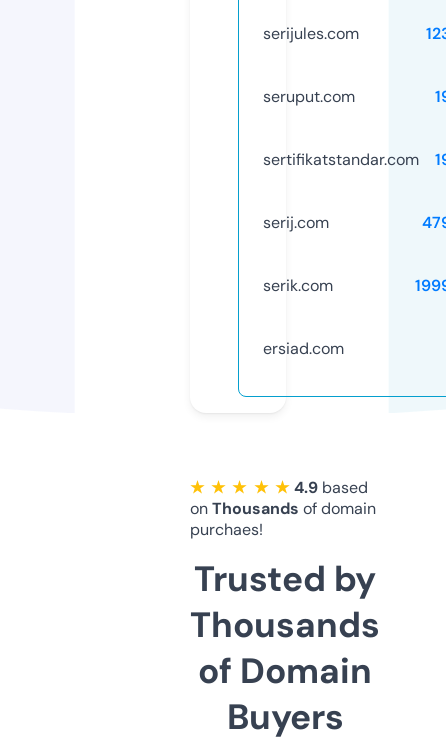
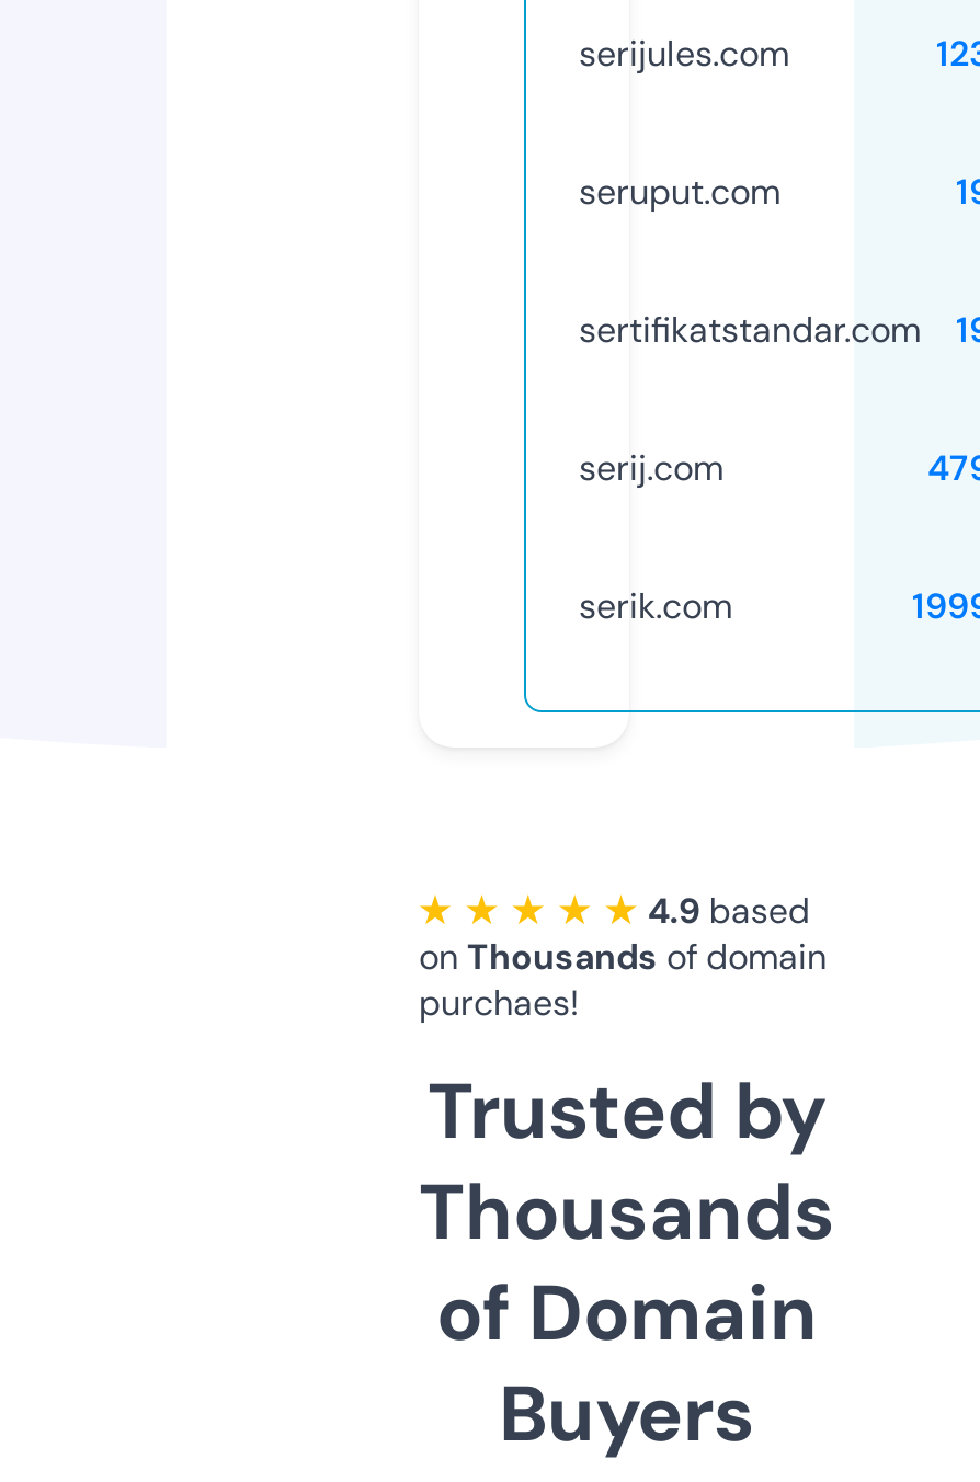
- ersiad.com
